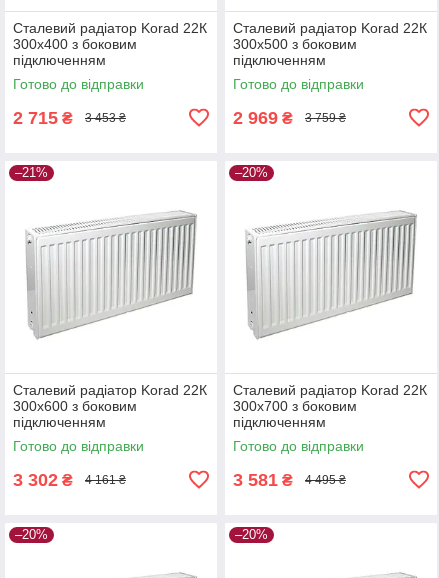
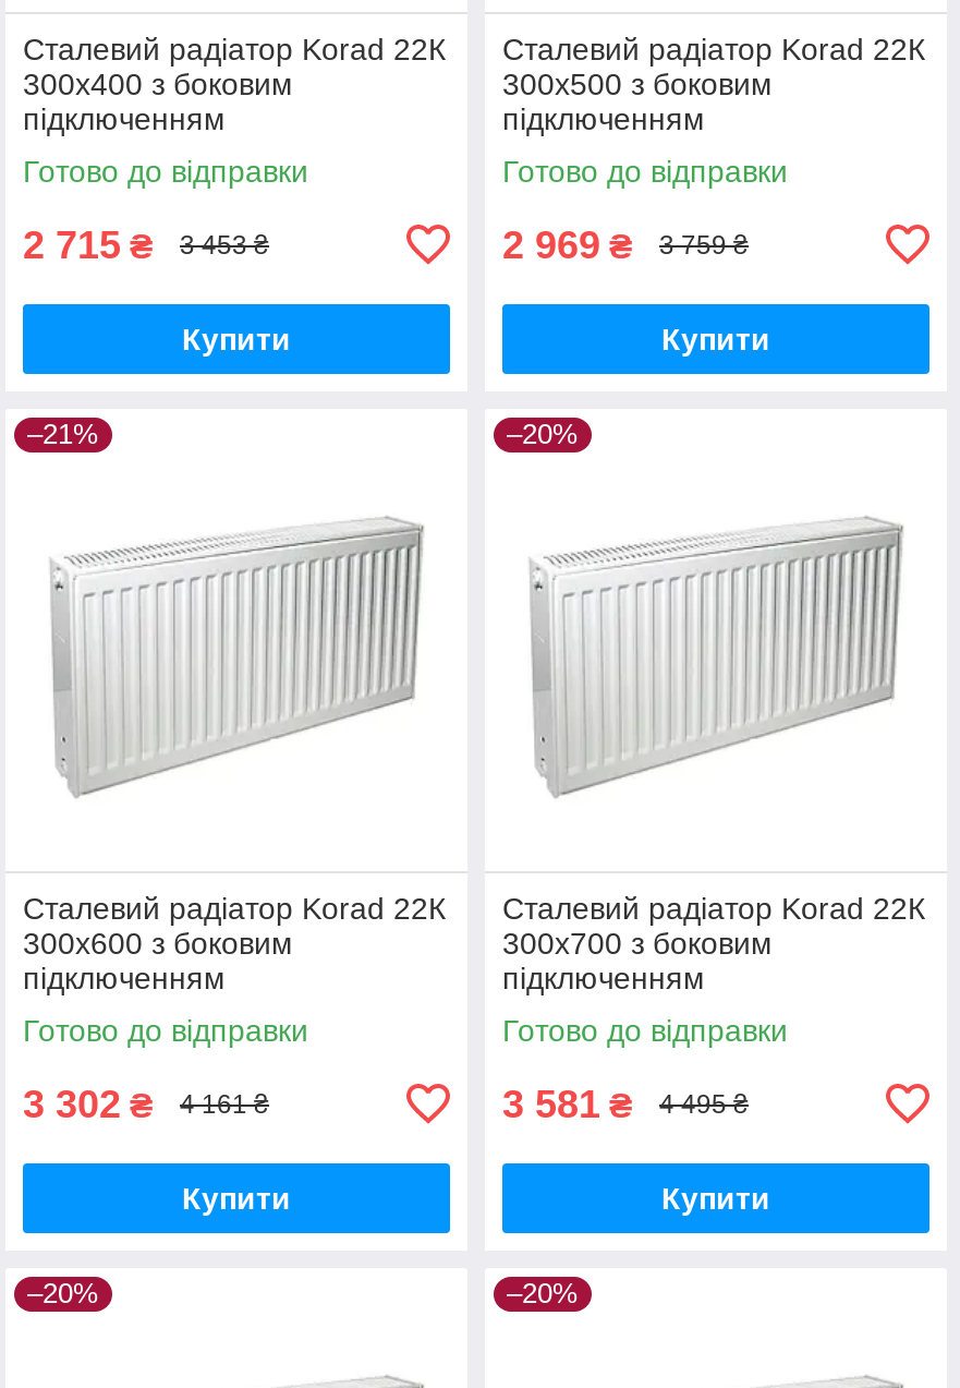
+ Купити

+ Купити

+ Купити

+ Купити
